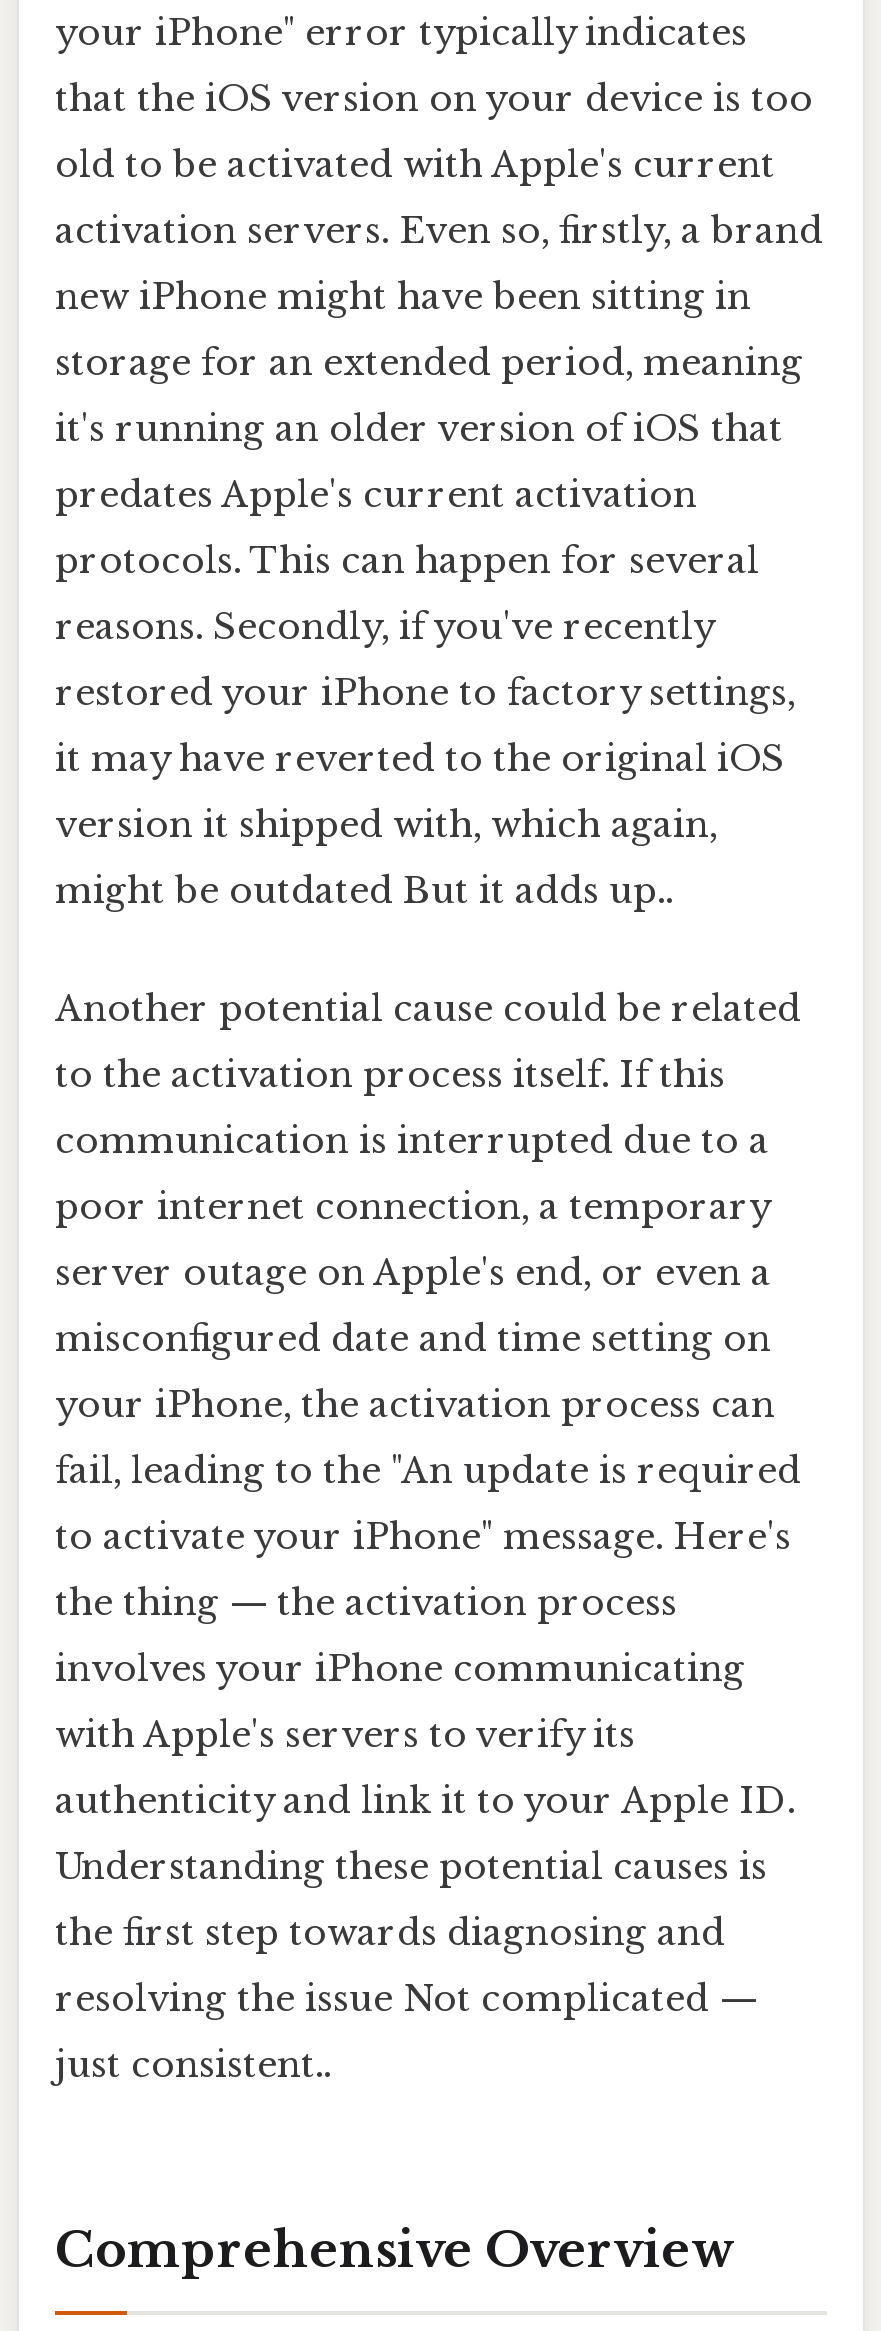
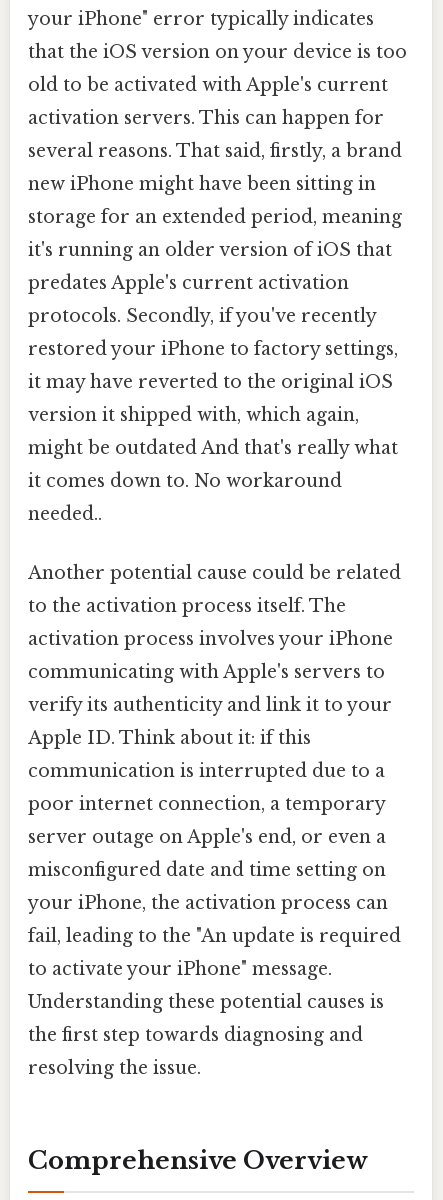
- activation servers. Even so, firstly, a brand
+ activation servers. This can happen for
+ several reasons. That said, firstly, a brand

- protocols. This can happen for several
- reasons. Secondly, if you've recently
+ protocols. Secondly, if you've recently

- might be outdated But it adds up..
+ might be outdated And that's really what
+ it comes down to. No workaround
+ needed..

moved down: Another potential cause could be related

- to the activation process itself. If this
+ to the activation process itself. The
+ activation process involves your iPhone
+ communicating with Apple's servers to
+ verify its authenticity and link it to your
+ Apple ID. Think about it: if this

moved down: communication is interrupted due to a | poor internet connection, a temporary | server outage on Apple's end, or even a | misconfigured date and time setting on | your iPhone, the activation process can | fail, leading to the "An update is required

- to activate your iPhone" message. Here's
- the thing — the activation process
- involves your iPhone communicating
- with Apple's servers to verify its
- authenticity and link it to your Apple ID.
+ to activate your iPhone" message.

moved down: Understanding these potential causes is | the first step towards diagnosing and

- resolving the issue Not complicated —
- just consistent..
+ resolving the issue.
